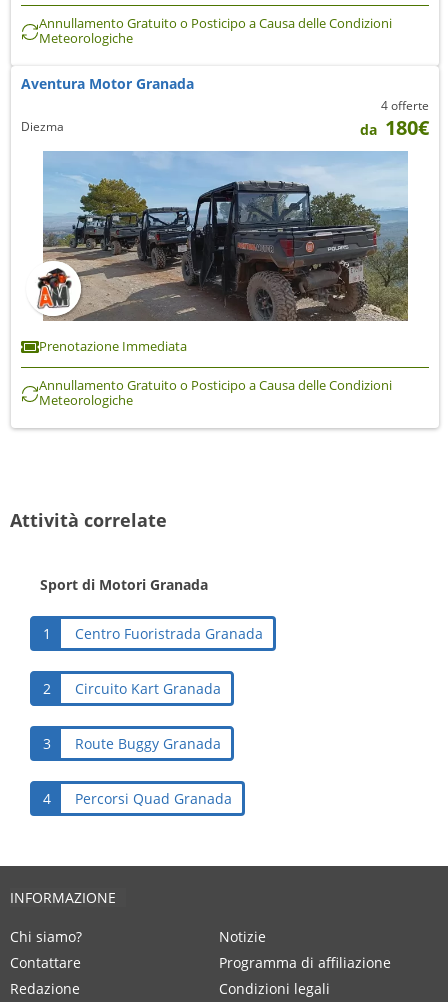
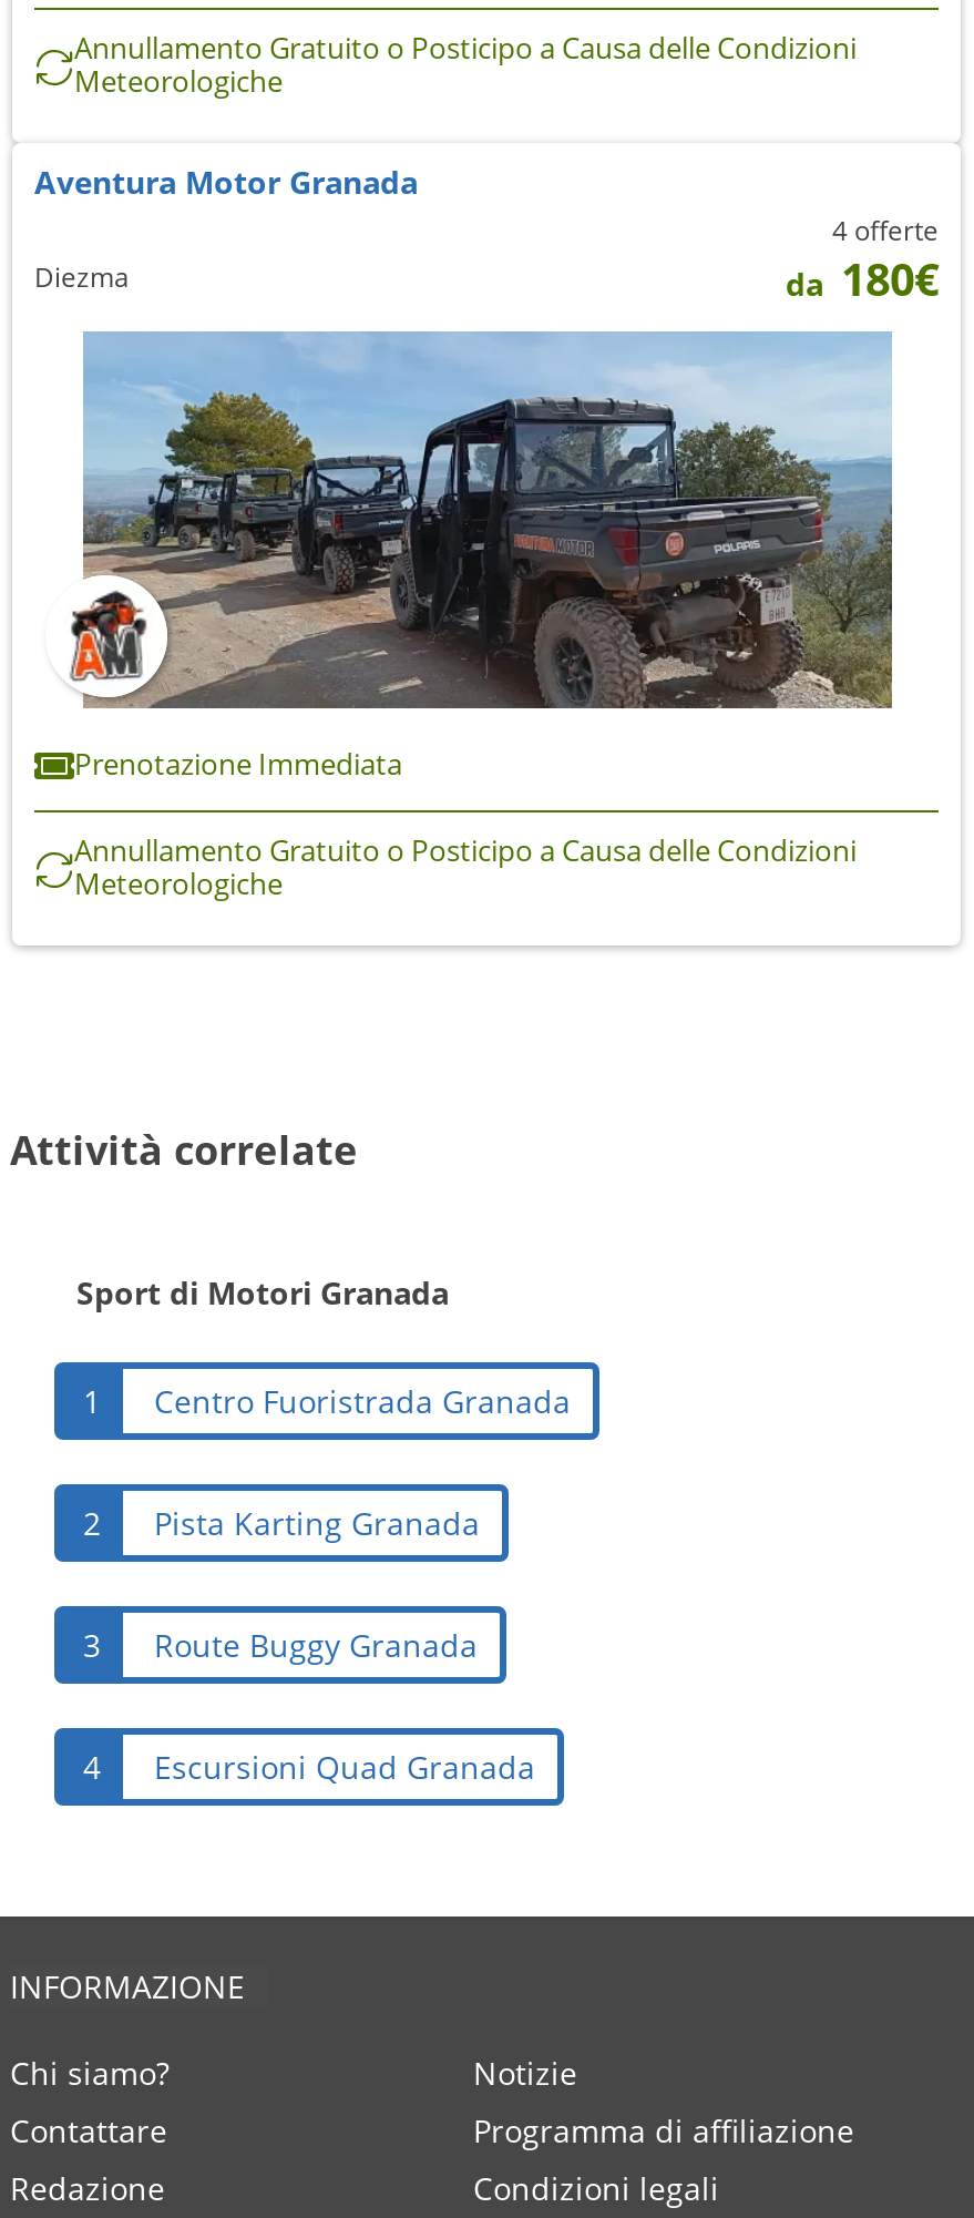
- Circuito Kart Granada
+ Pista Karting Granada

- Percorsi Quad Granada
+ Escursioni Quad Granada
